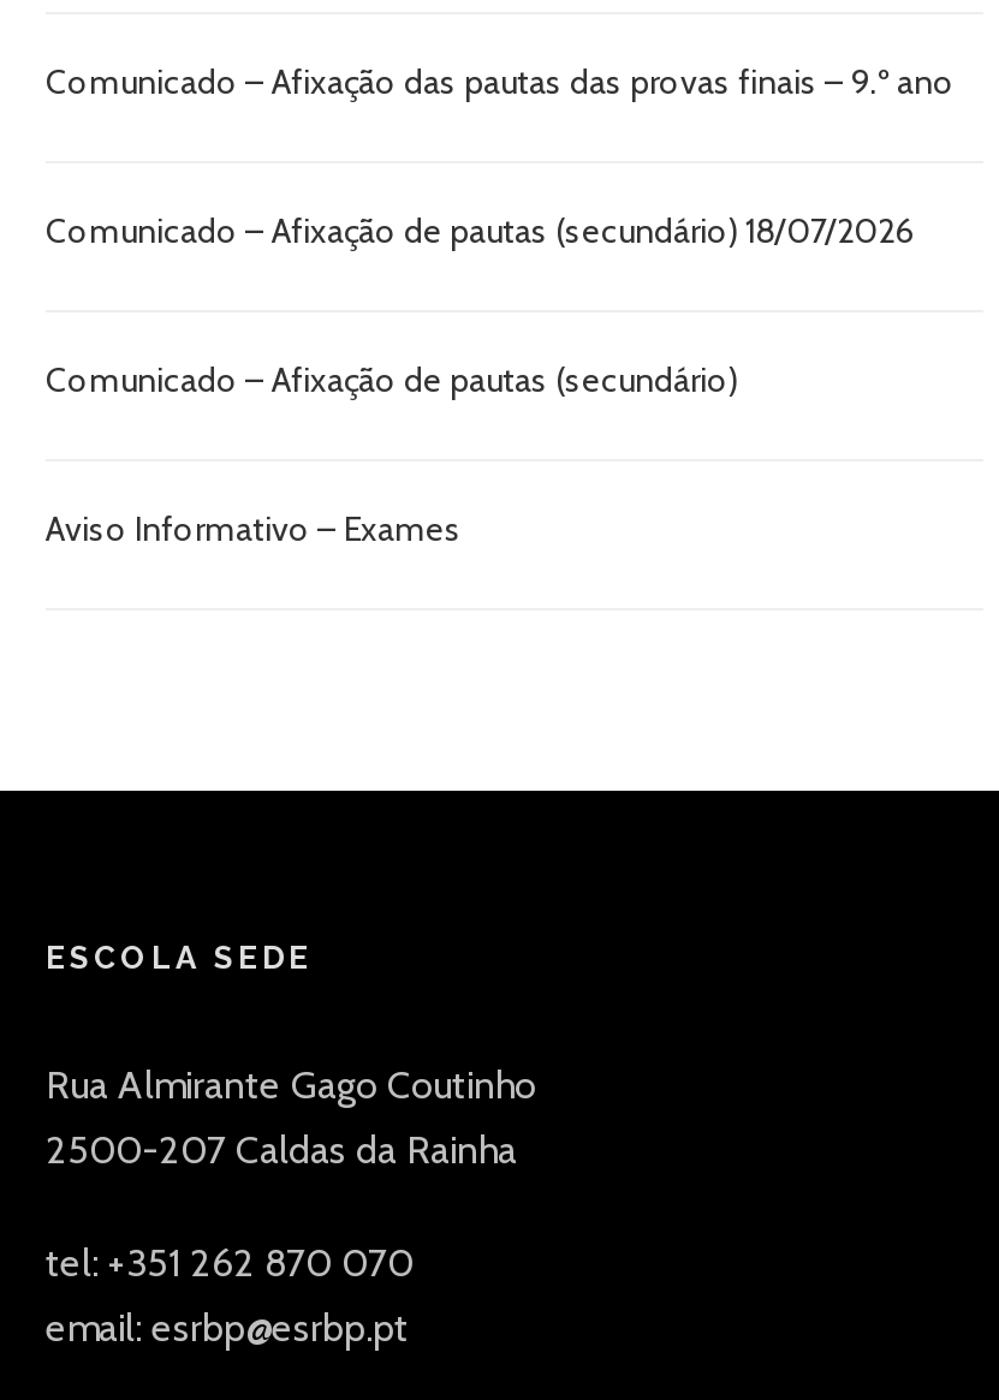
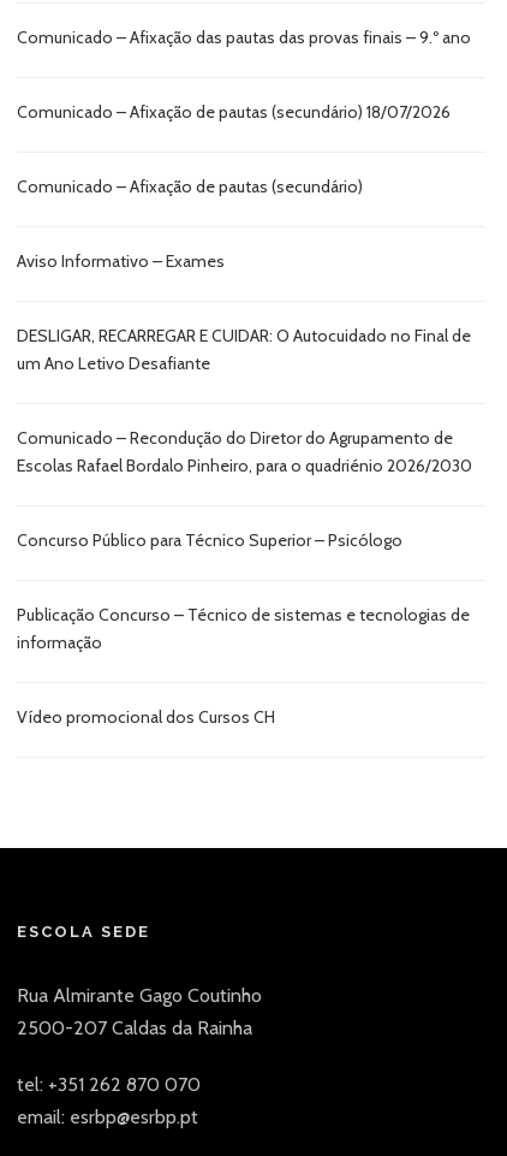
+ DESLIGAR, RECARREGAR E CUIDAR: O Autocuidado no Final de
+ um Ano Letivo Desafiante
+ Comunicado – Recondução do Diretor do Agrupamento de
+ Escolas Rafael Bordalo Pinheiro, para o quadriénio 2026/2030
+ Concurso Público para Técnico Superior – Psicólogo
+ Publicação Concurso – Técnico de sistemas e tecnologias de
+ informação
+ Vídeo promocional dos Cursos CH
